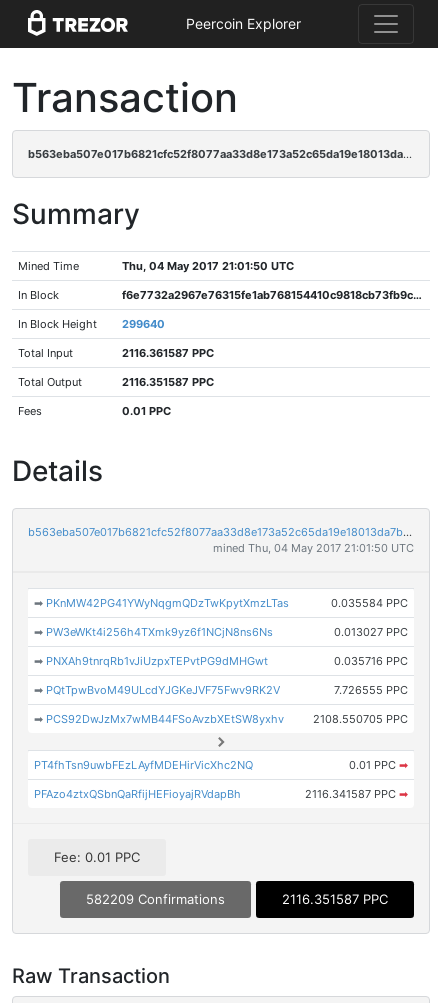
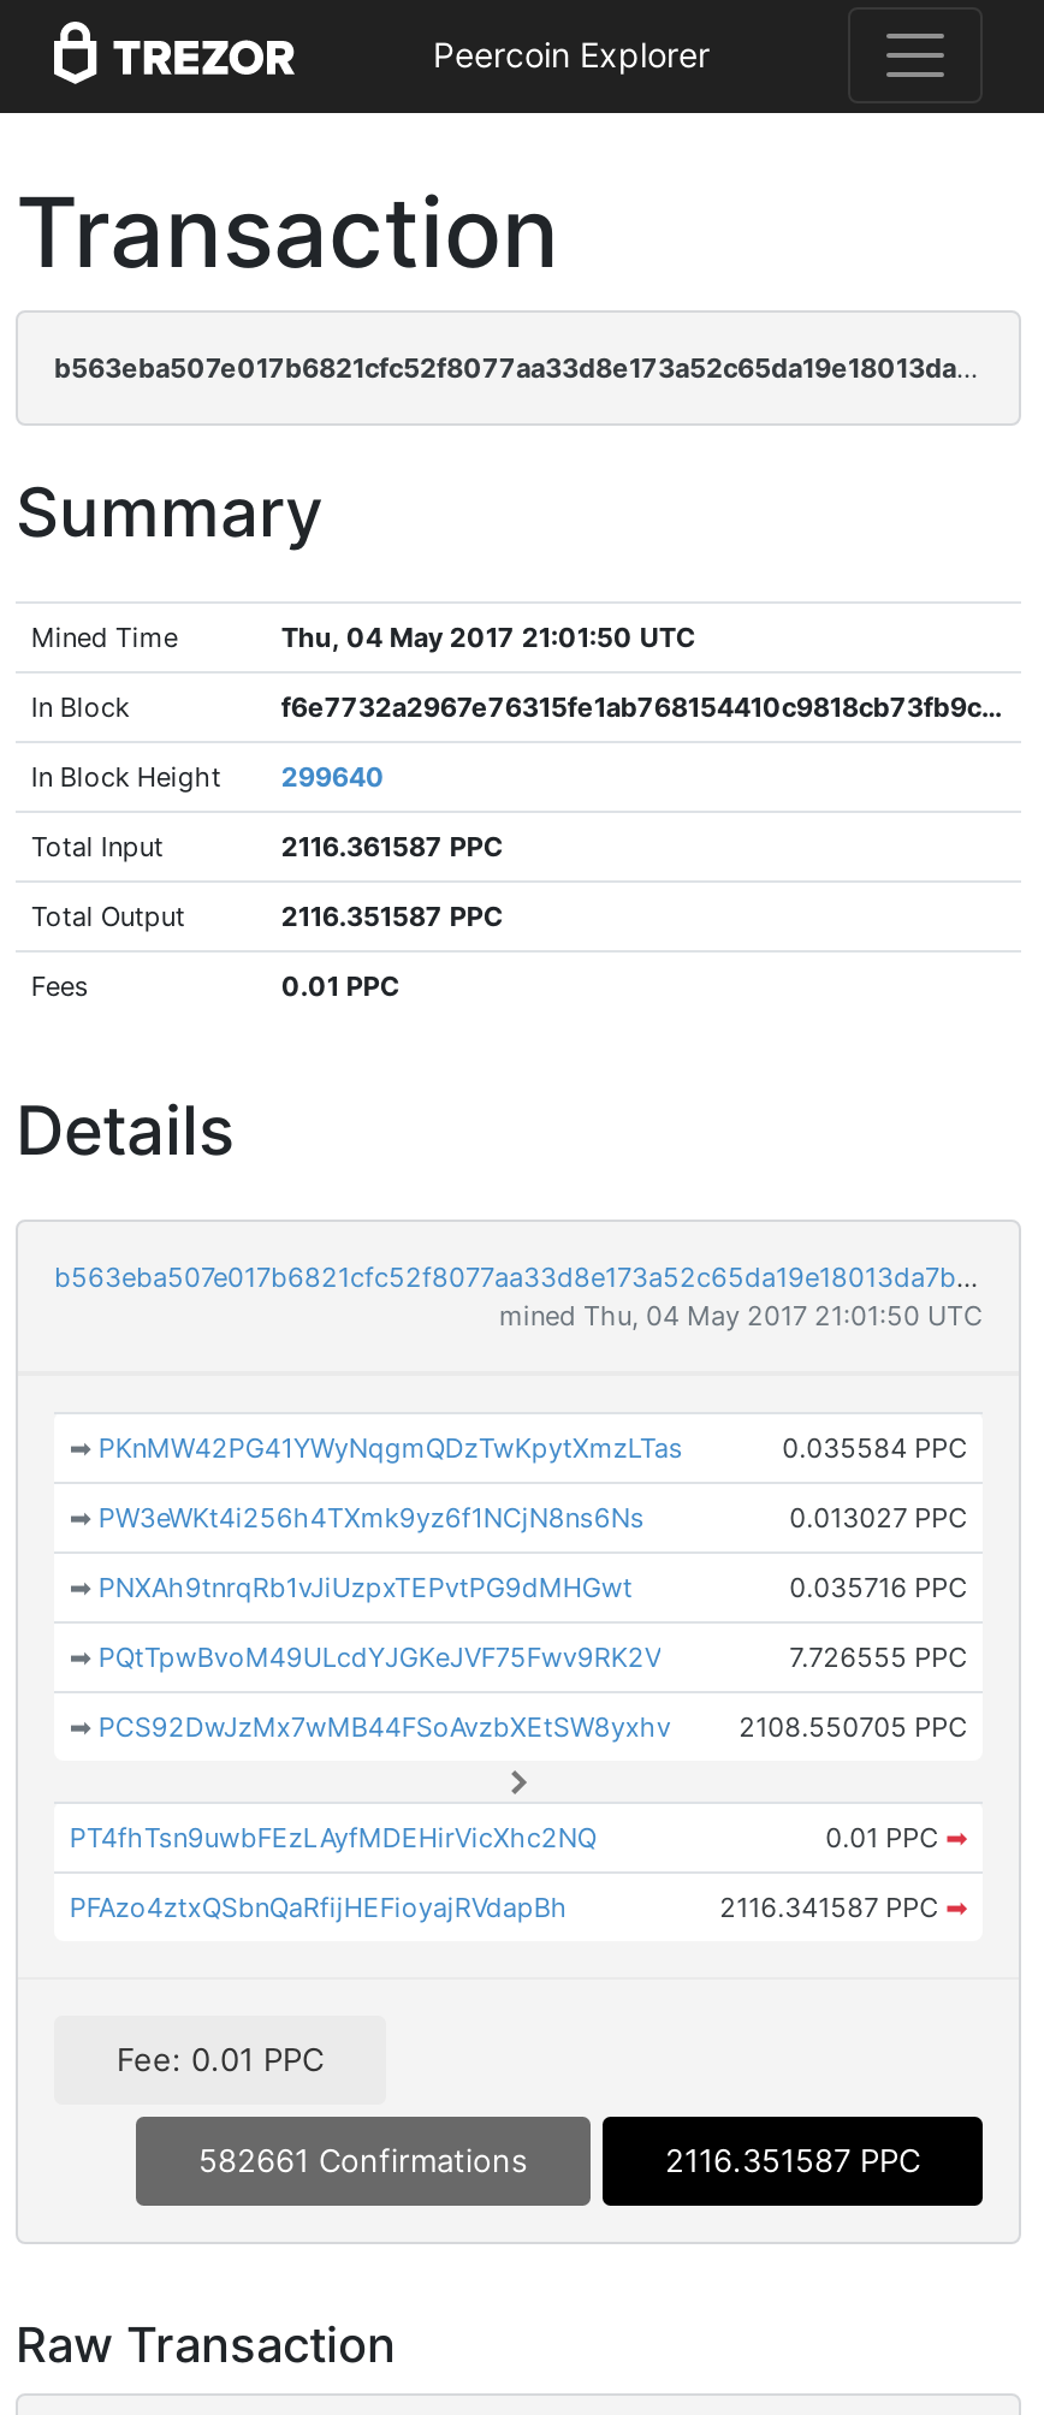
- 582209 Confirmations
+ 582661 Confirmations
